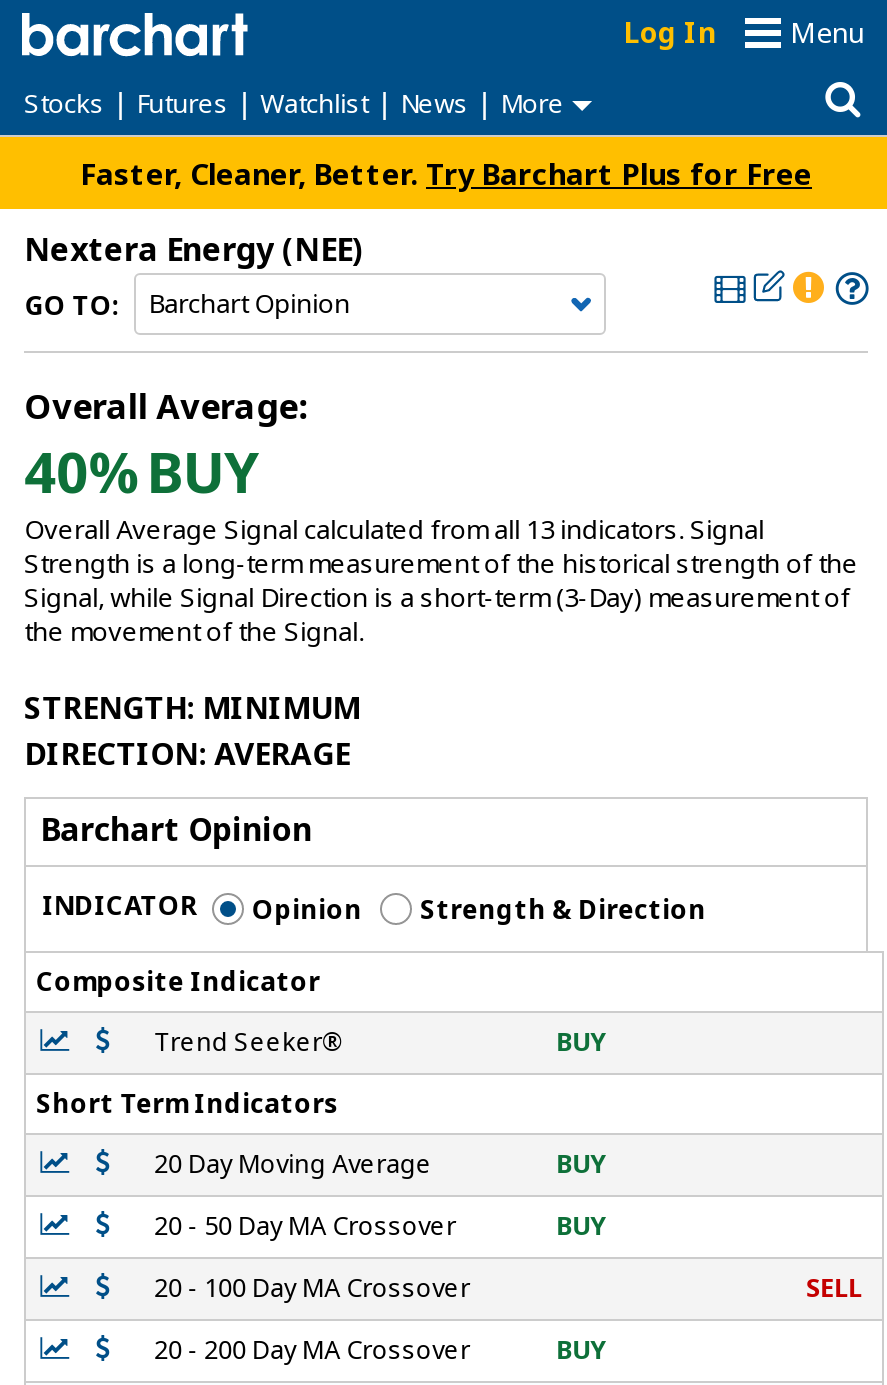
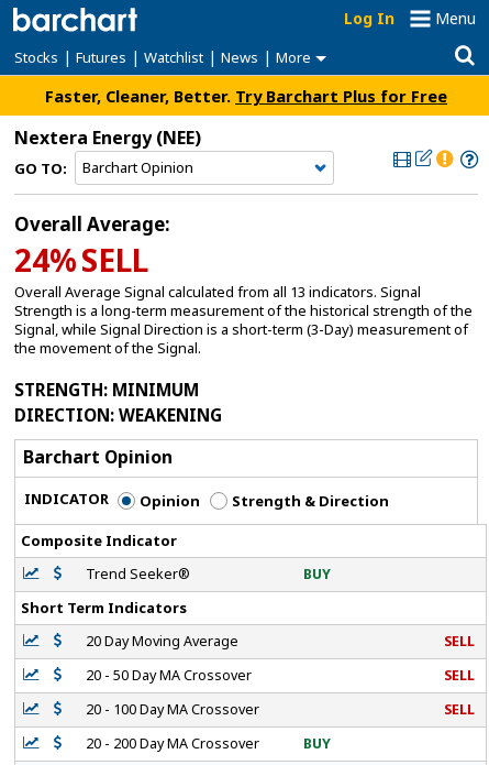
- 40% BUY
+ 24% SELL

- DIRECTION: AVERAGE
+ DIRECTION: WEAKENING

- BUY
+ SELL

- BUY
+ SELL
